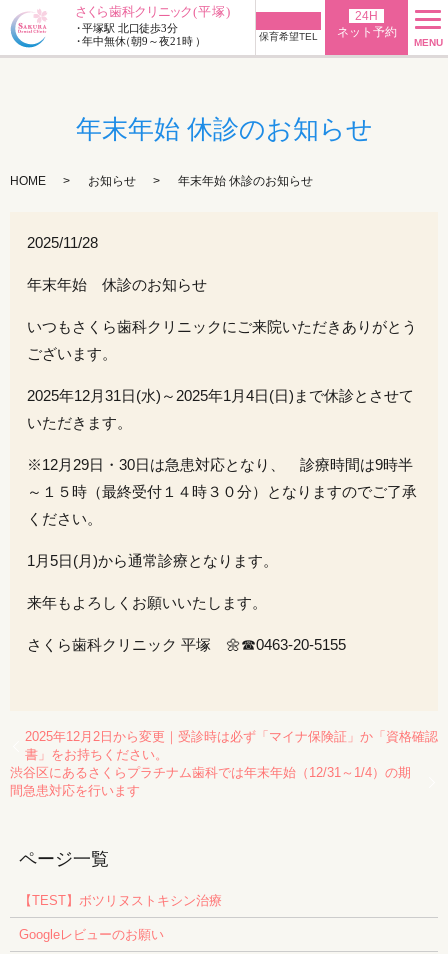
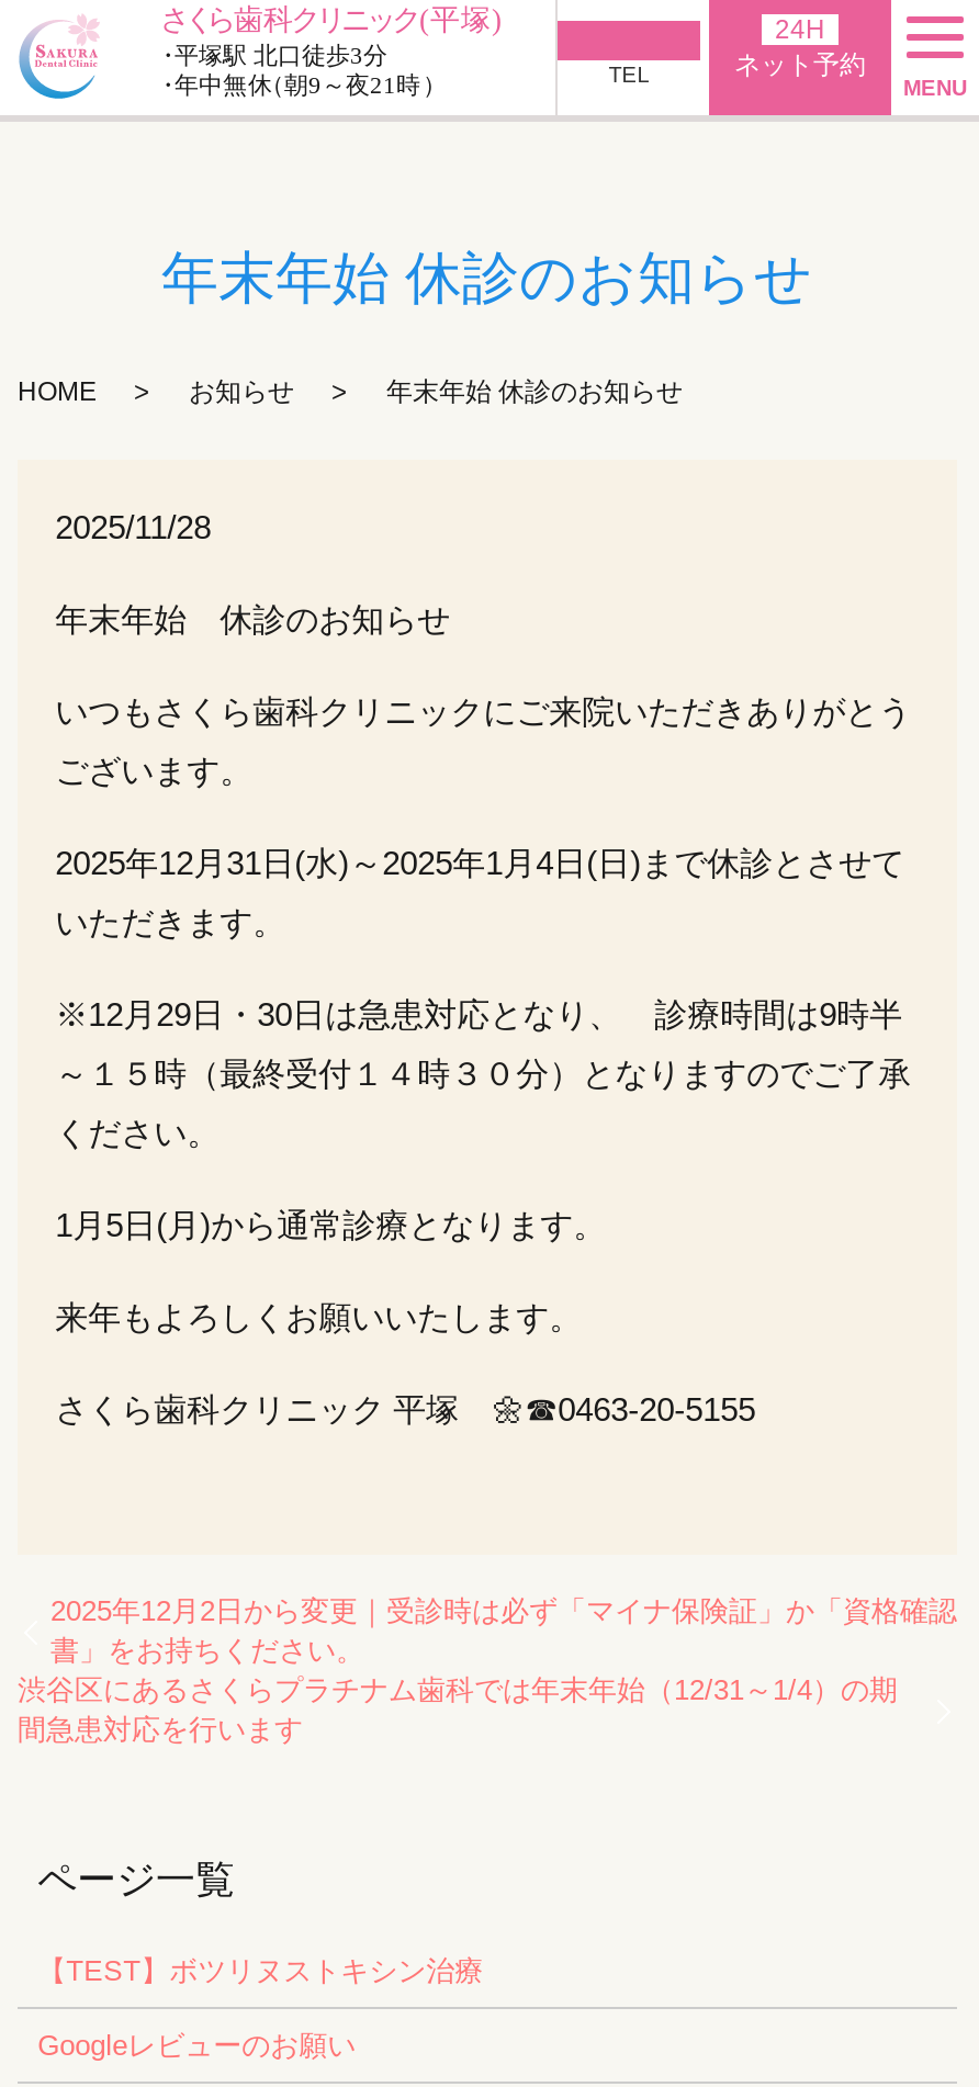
- 保育希望TEL
+ TEL
